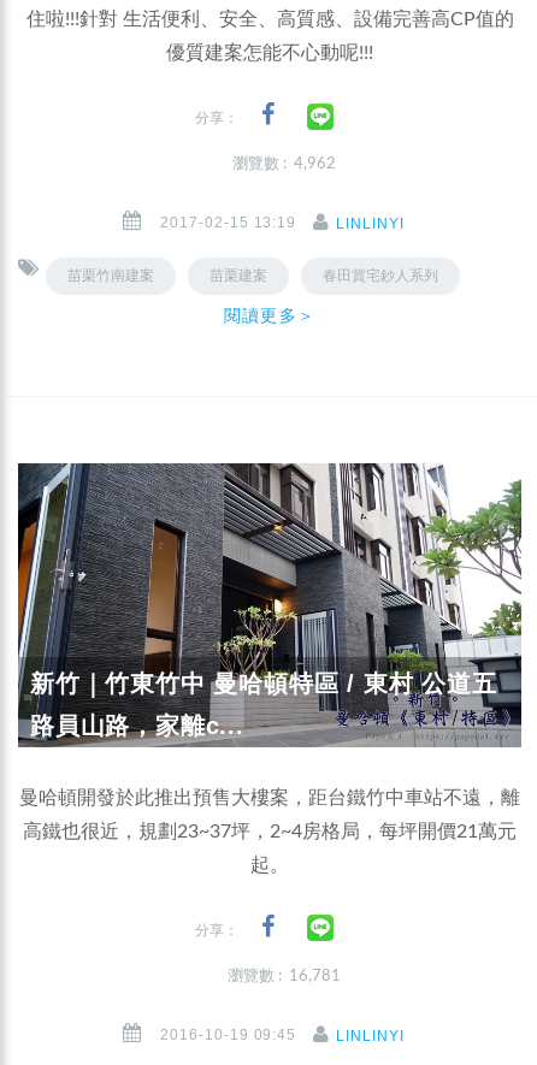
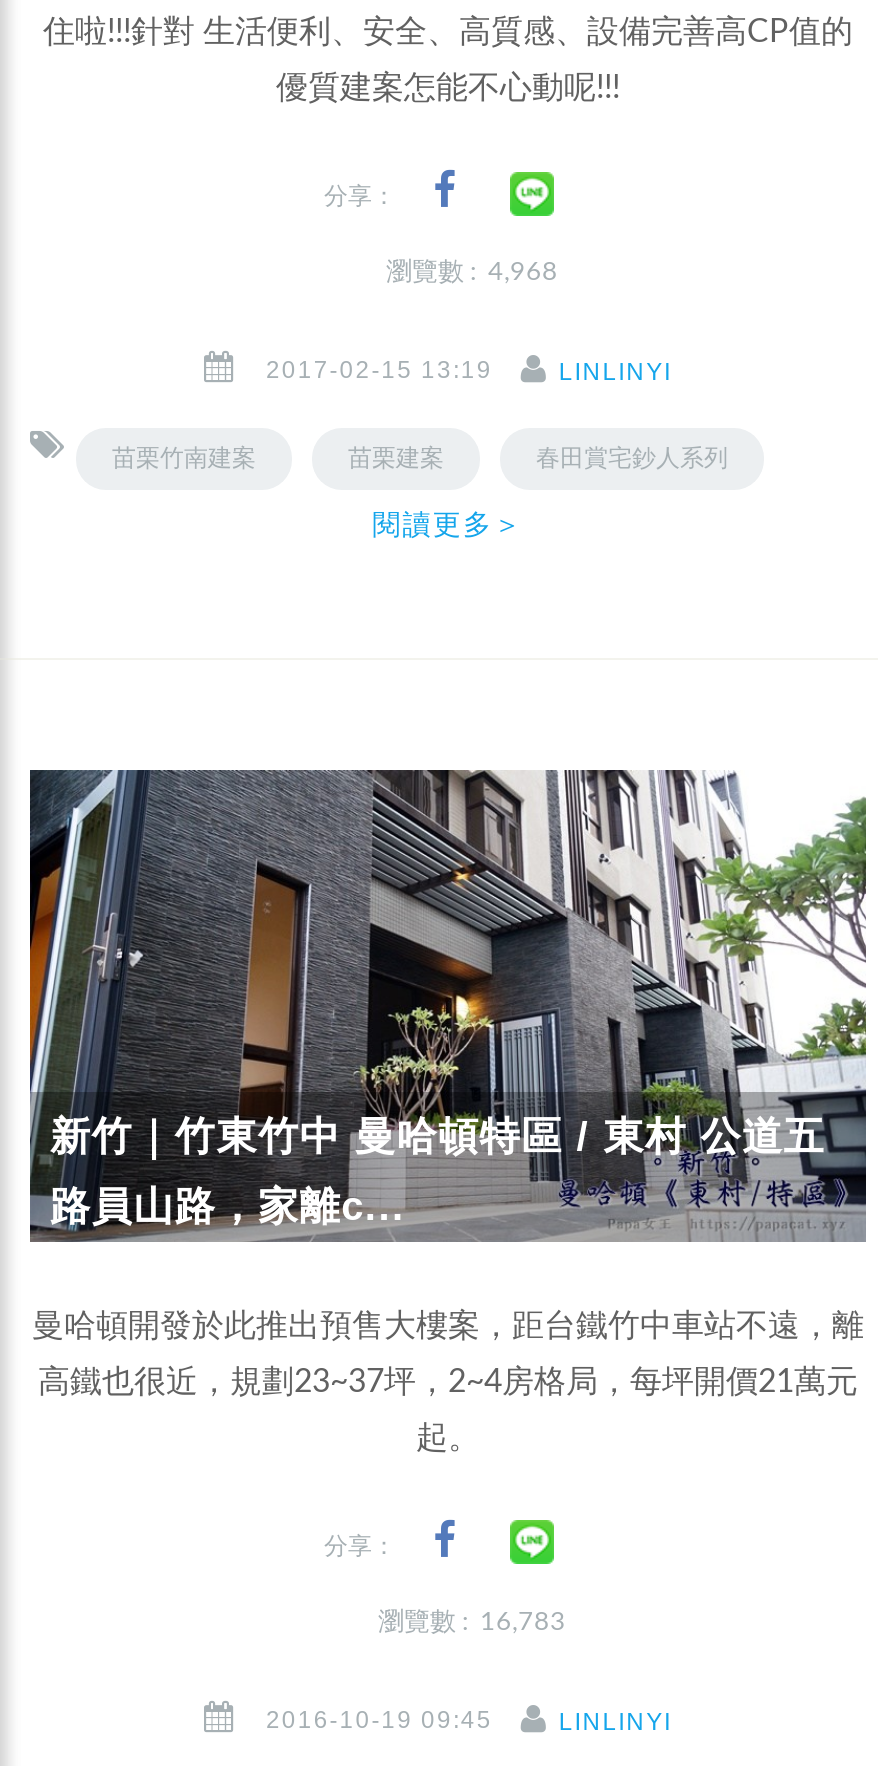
- 瀏覽數 : 4,962
+ 瀏覽數 : 4,968

- 瀏覽數 : 16,781
+ 瀏覽數 : 16,783
